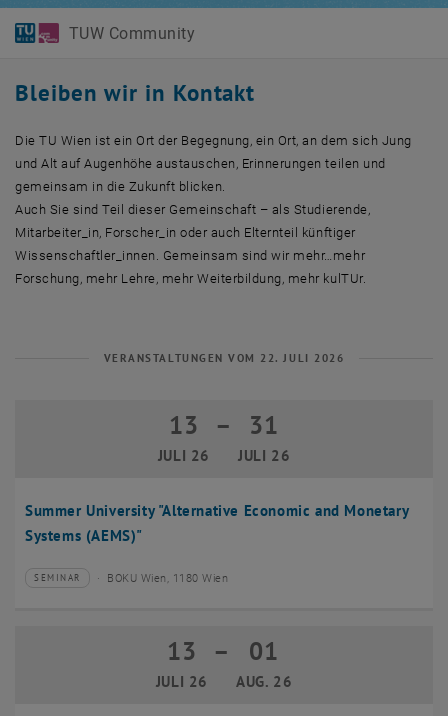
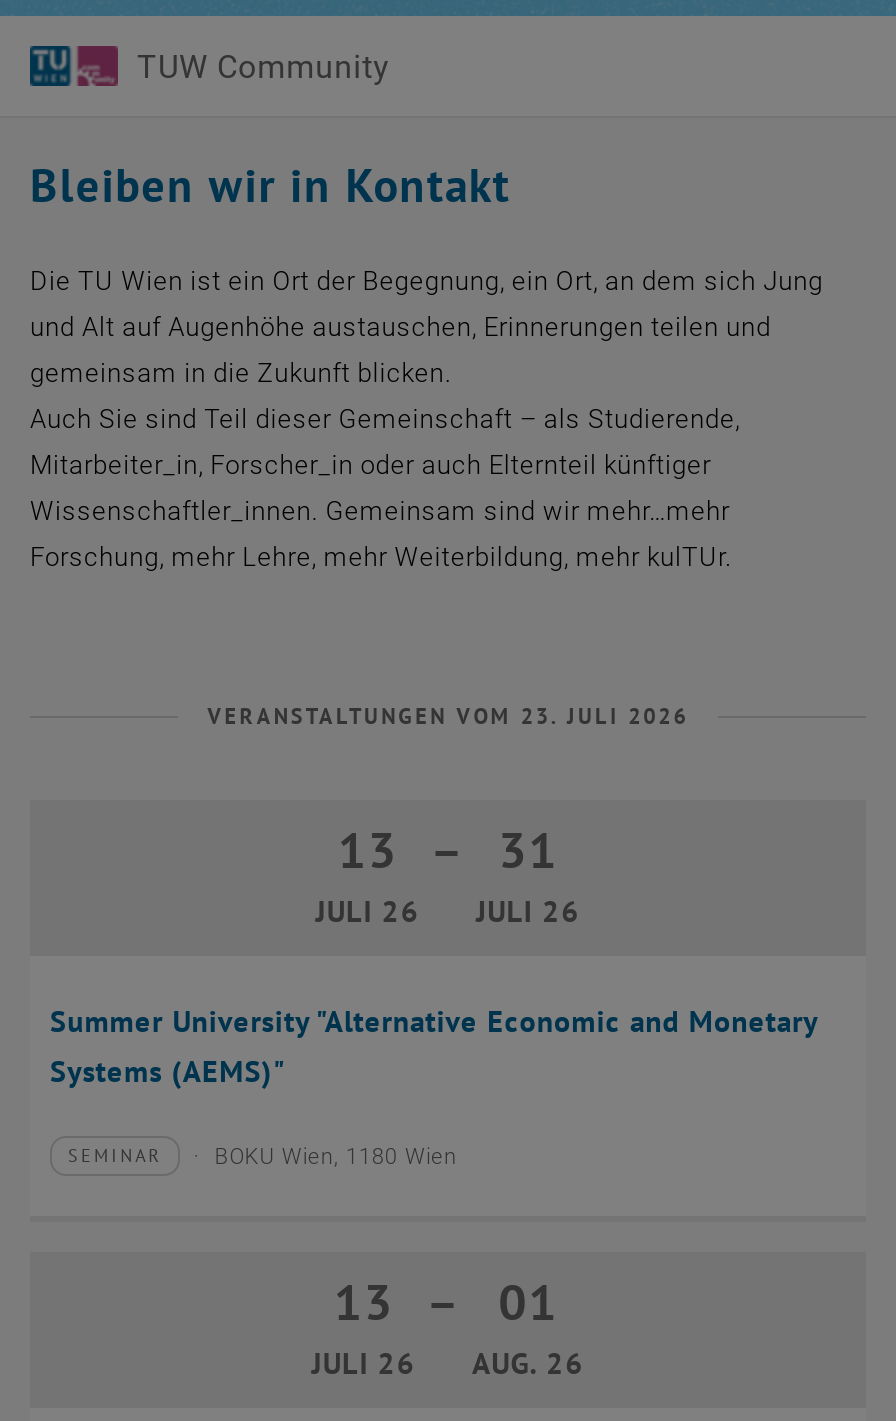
- VERANSTALTUNGEN VOM 22. JULI 2026
+ VERANSTALTUNGEN VOM 23. JULI 2026
